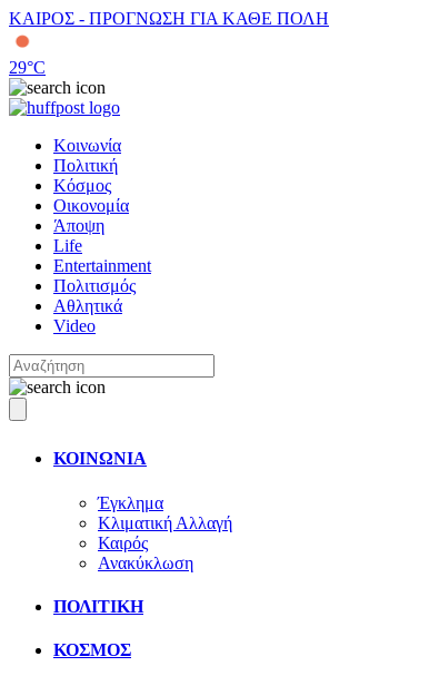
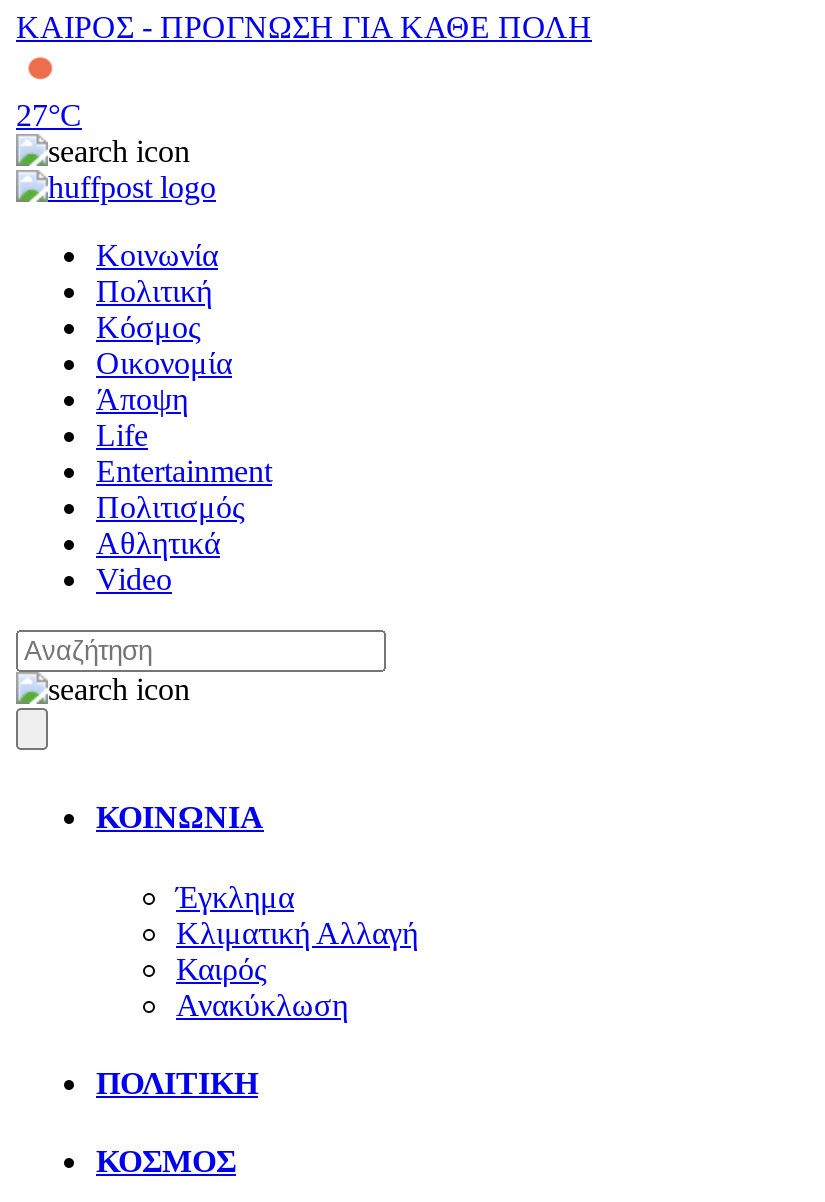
- 29°C
+ 27°C
